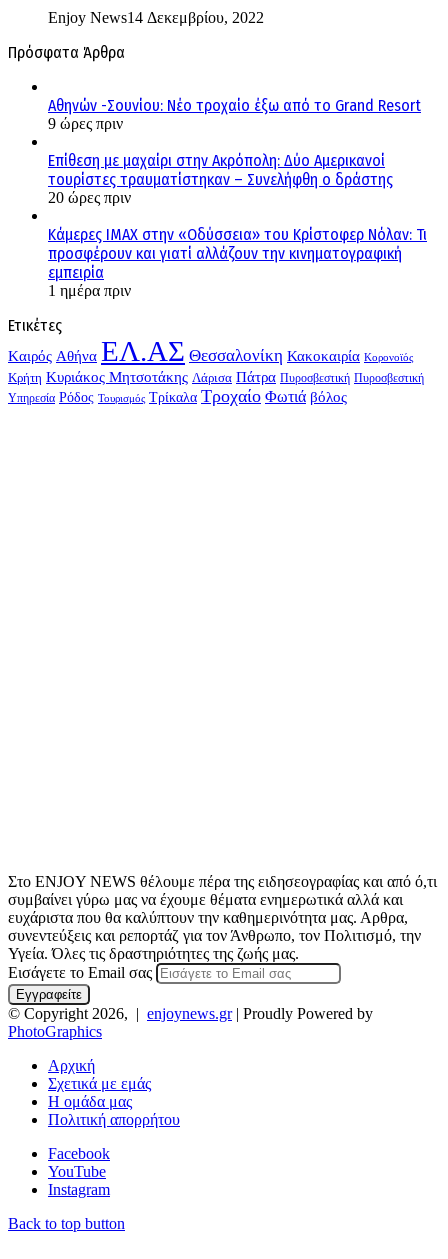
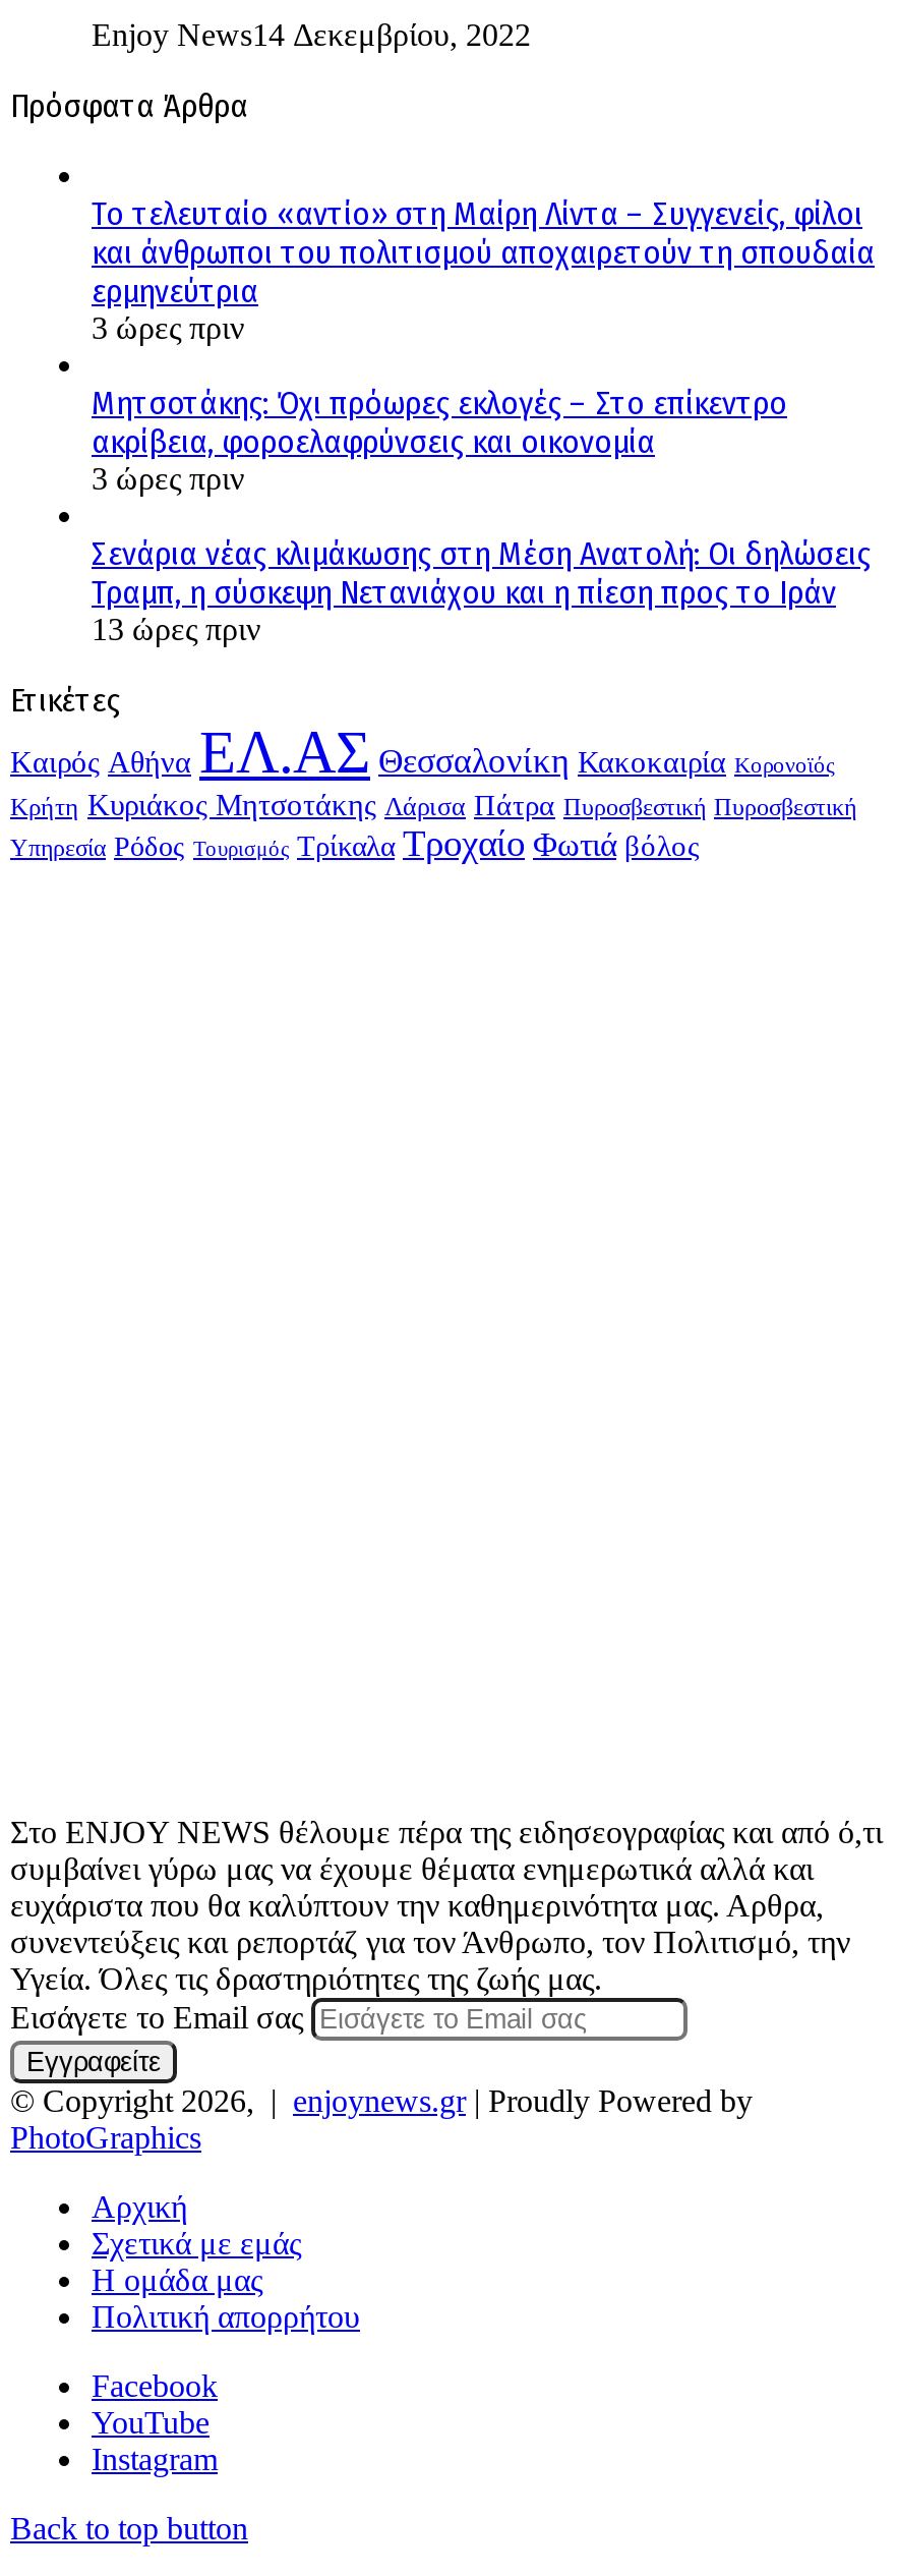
- Αθηνών -Σουνίου: Νέο τροχαίο έξω από το Grand Resort
- 9 ώρες πριν
+ Το τελευταίο «αντίο» στη Μαίρη Λίντα – Συγγενείς, φίλοι
+ και άνθρωποι του πολιτισμού αποχαιρετούν τη σπουδαία
+ ερμηνεύτρια
+ 3 ώρες πριν

- Επίθεση με μαχαίρι στην Ακρόπολη: Δύο Αμερικανοί
- τουρίστες τραυματίστηκαν – Συνελήφθη ο δράστης
- 20 ώρες πριν
+ Μητσοτάκης: Όχι πρόωρες εκλογές – Στο επίκεντρο
+ ακρίβεια, φοροελαφρύνσεις και οικονομία
+ 3 ώρες πριν

- Κάμερες IMAX στην «Οδύσσεια» του Κρίστοφερ Νόλαν: Τι
- προσφέρουν και γιατί αλλάζουν την κινηματογραφική
- εμπειρία
- 1 ημέρα πριν
+ Σενάρια νέας κλιμάκωσης στη Μέση Ανατολή: Οι δηλώσεις
+ Τραμπ, η σύσκεψη Νετανιάχου και η πίεση προς το Ιράν
+ 13 ώρες πριν
